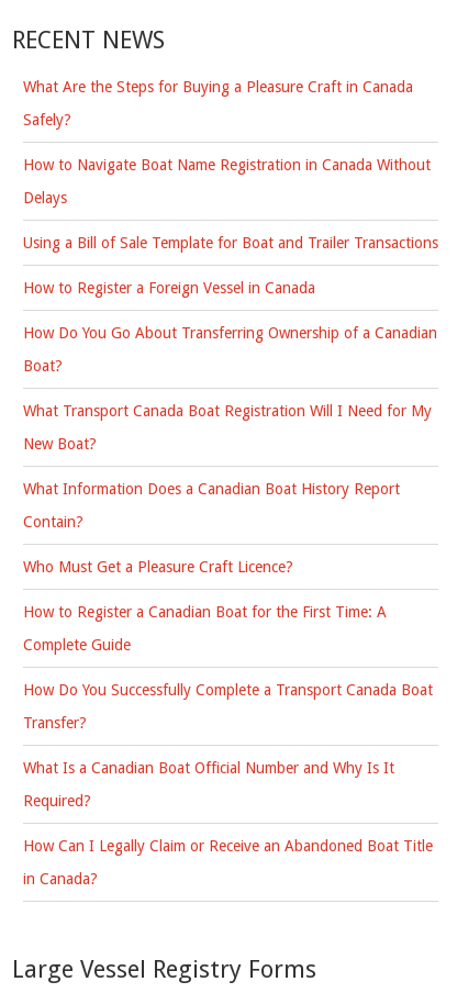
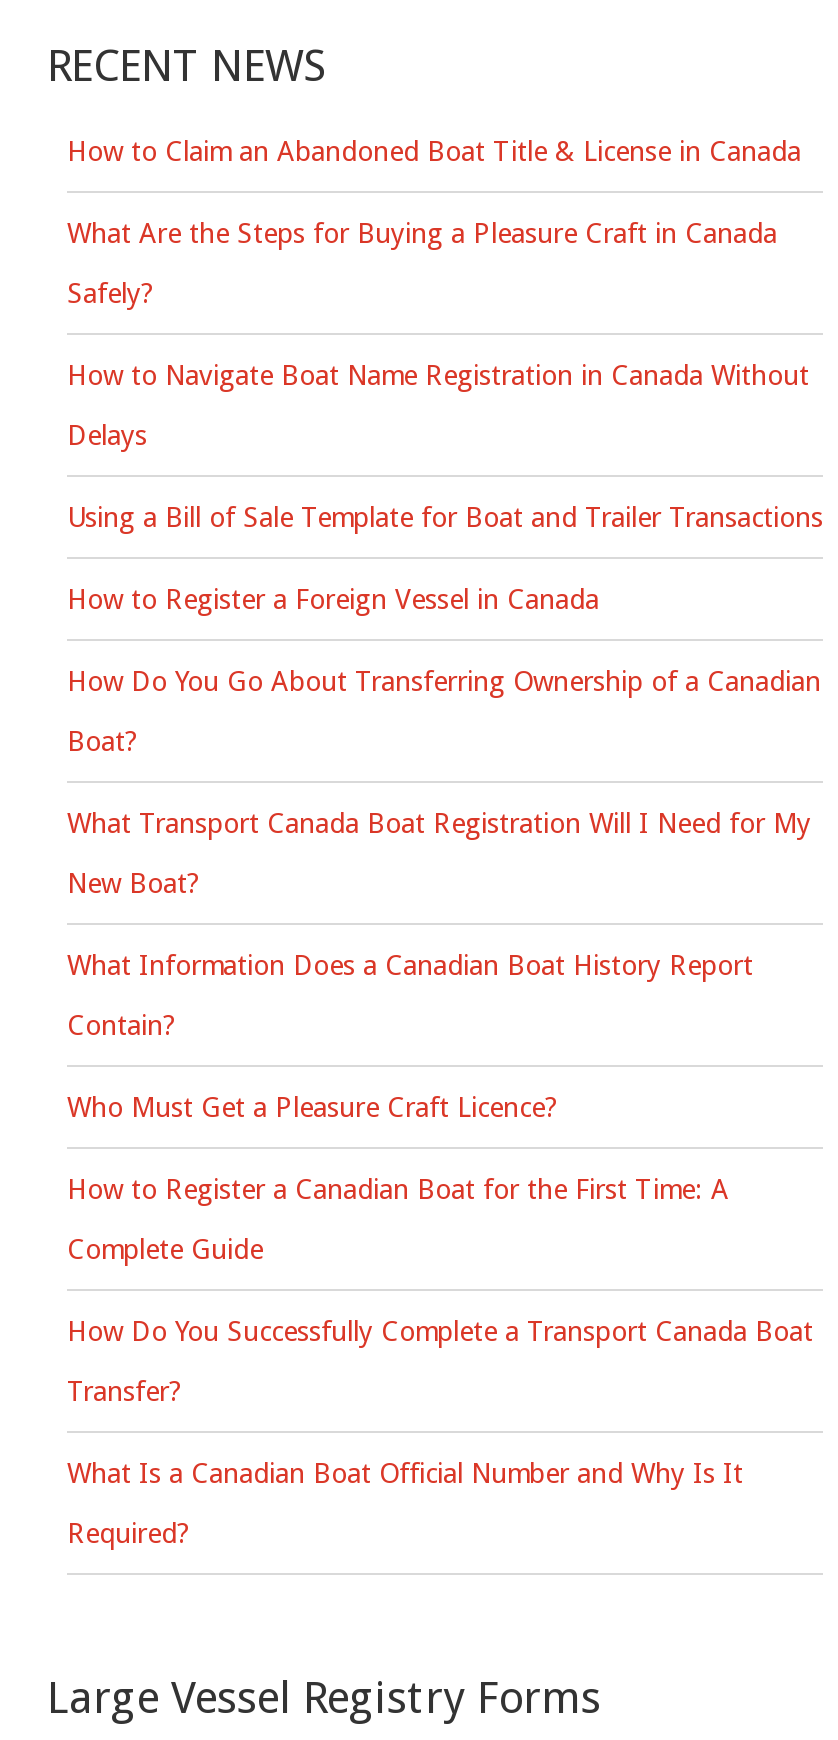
+ How to Claim an Abandoned Boat Title & License in Canada

moved down: What Are the Steps for Buying a Pleasure Craft in Canada | Safely? | How to Navigate Boat Name Registration in Canada Without | ... | What Is a Canadian Boat Official Number and Why Is It | Required?

- How Can I Legally Claim or Receive an Abandoned Boat Title
- in Canada?
